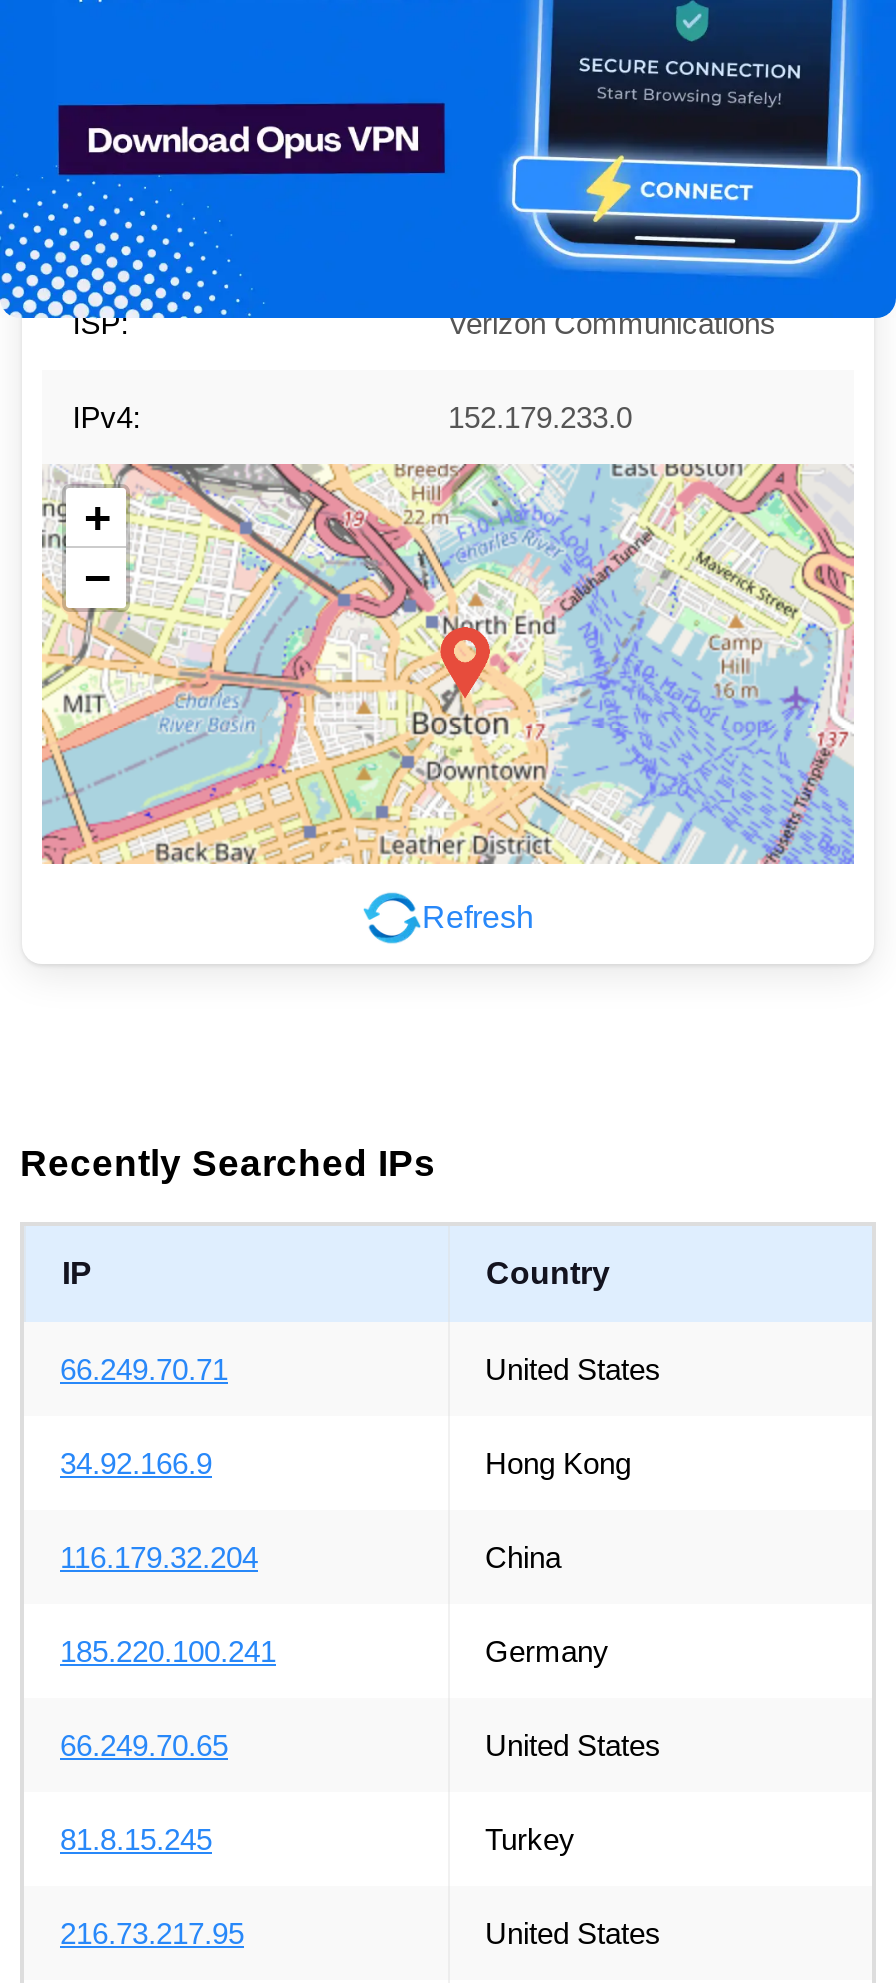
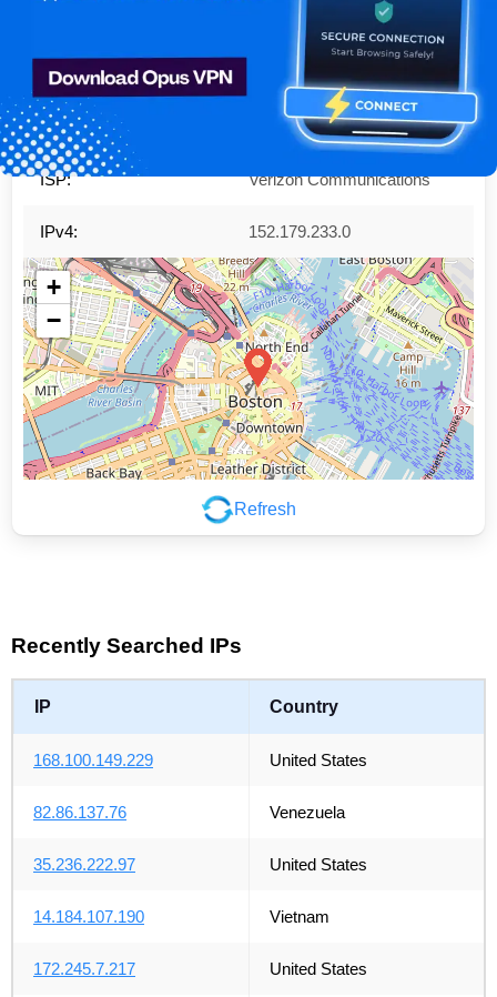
- 66.249.70.71
+ 168.100.149.229

- 34.92.166.9
- Hong Kong
- 116.179.32.204
- China
- 185.220.100.241
- Germany
- 66.249.70.65
+ 82.86.137.76
+ Venezuela
+ 35.236.222.97

- 81.8.15.245
- Turkey
+ 14.184.107.190
+ Vietnam

- 216.73.217.95
+ 172.245.7.217
